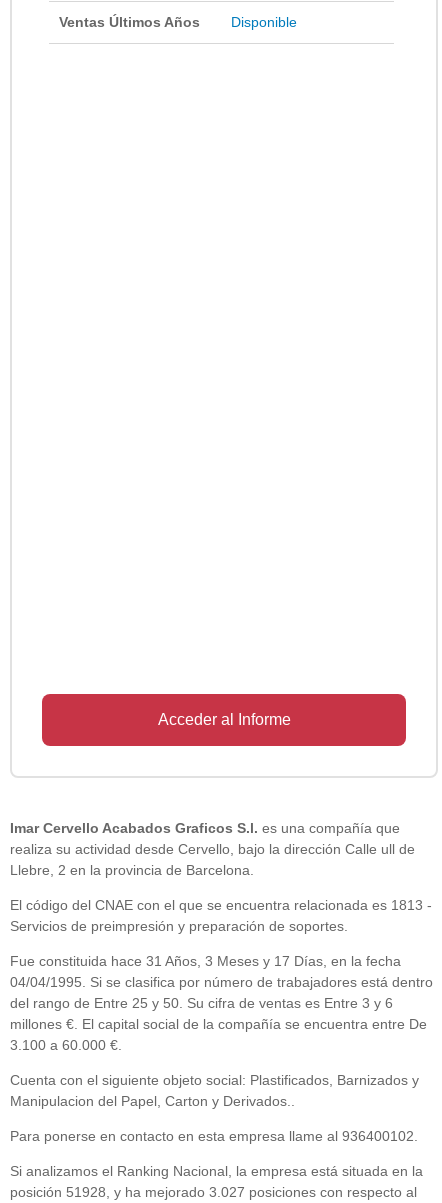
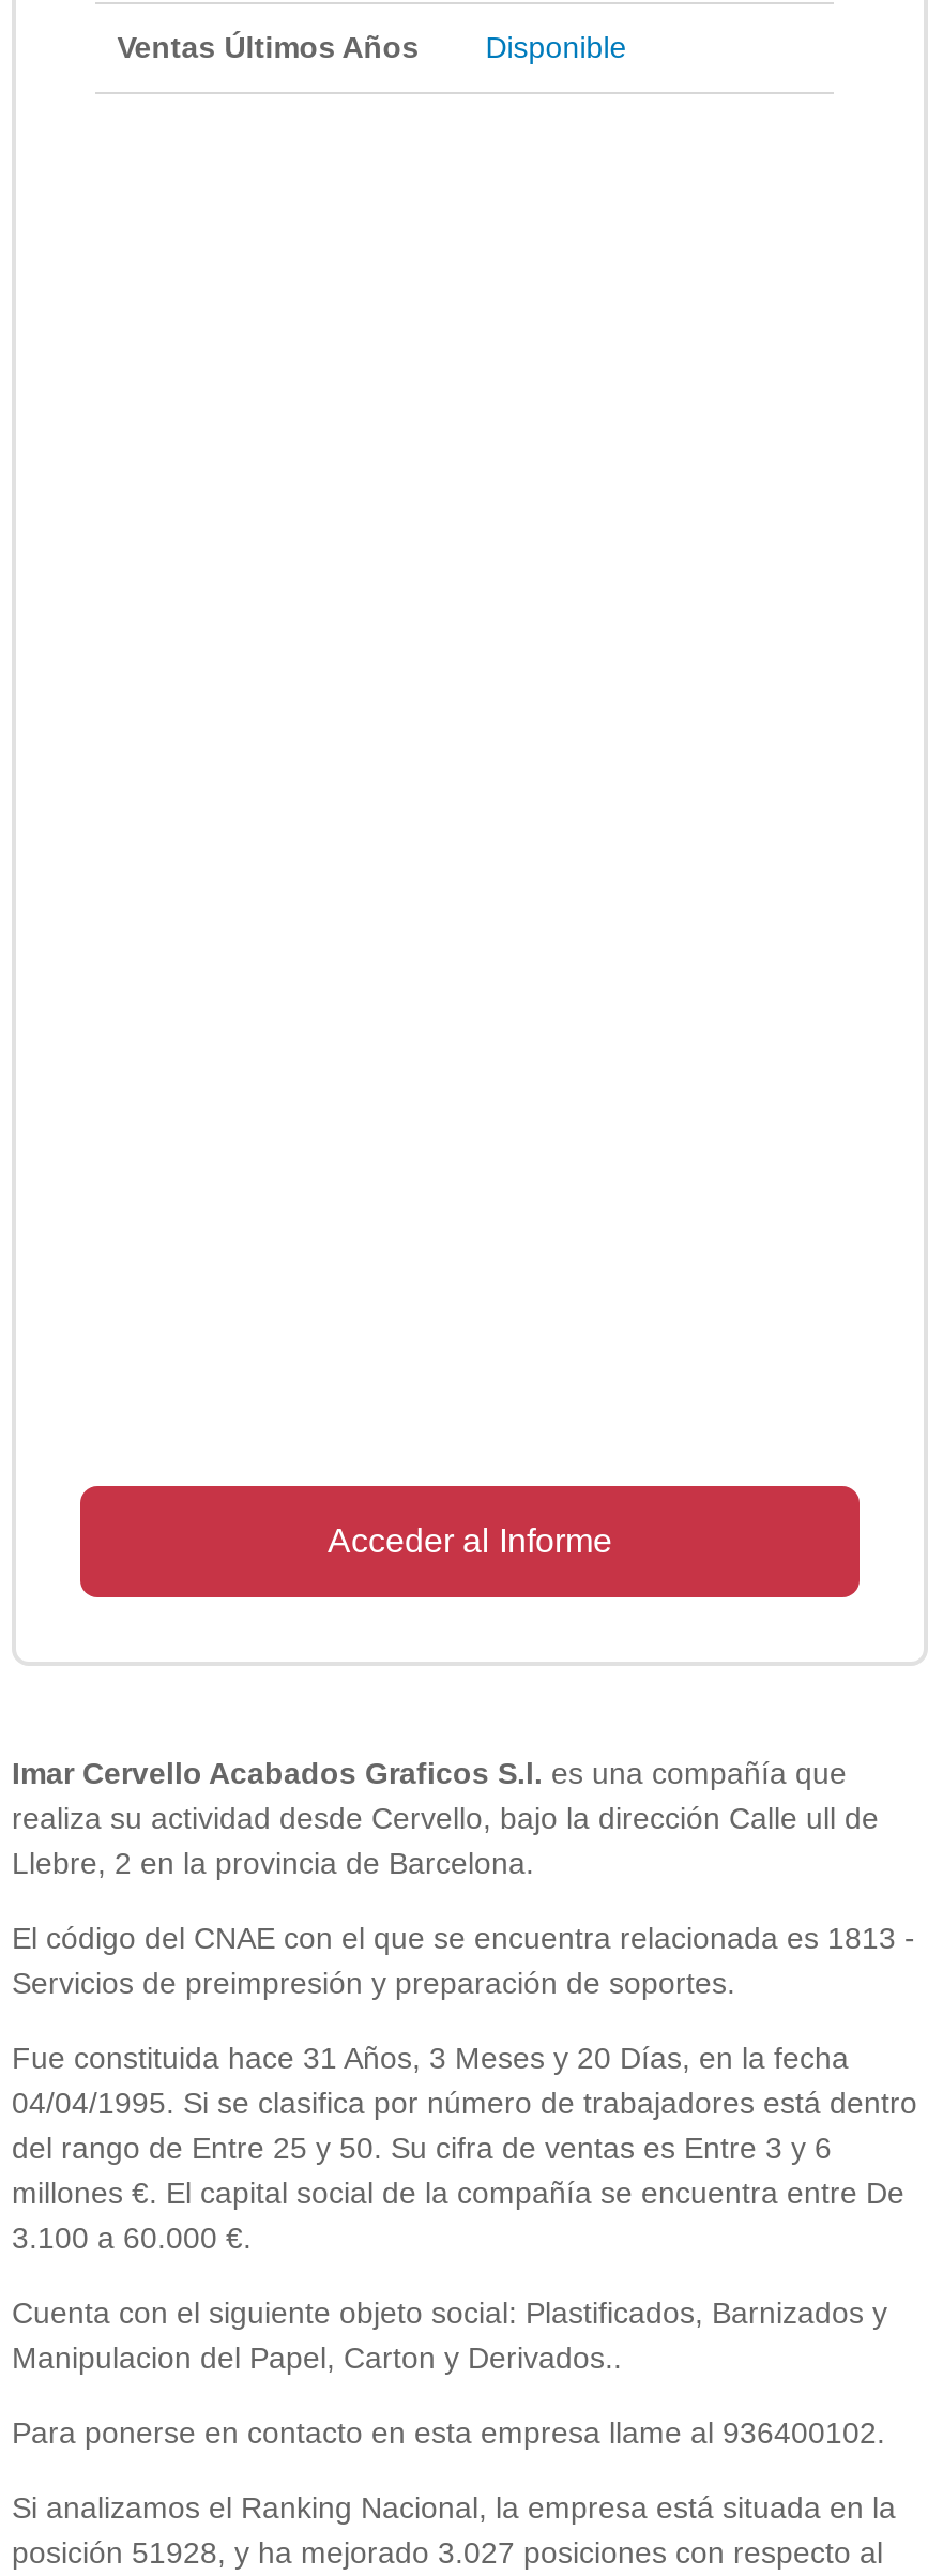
- Fue constituida hace 31 Años, 3 Meses y 17 Días, en la fecha
+ Fue constituida hace 31 Años, 3 Meses y 20 Días, en la fecha
